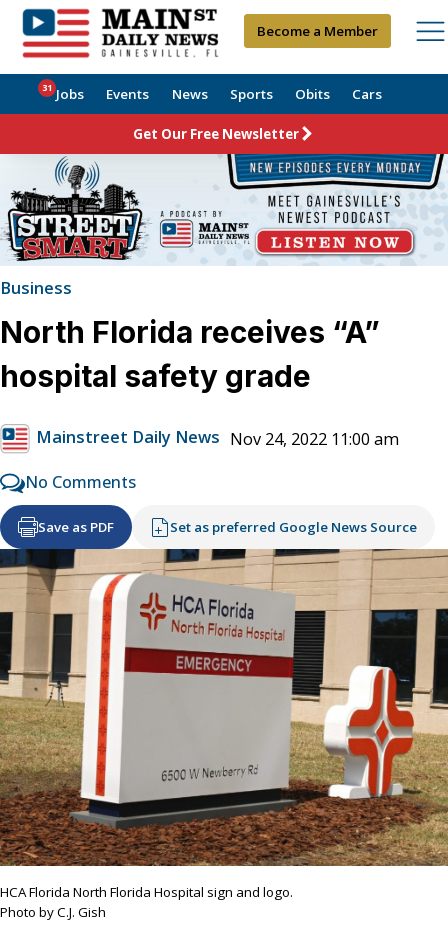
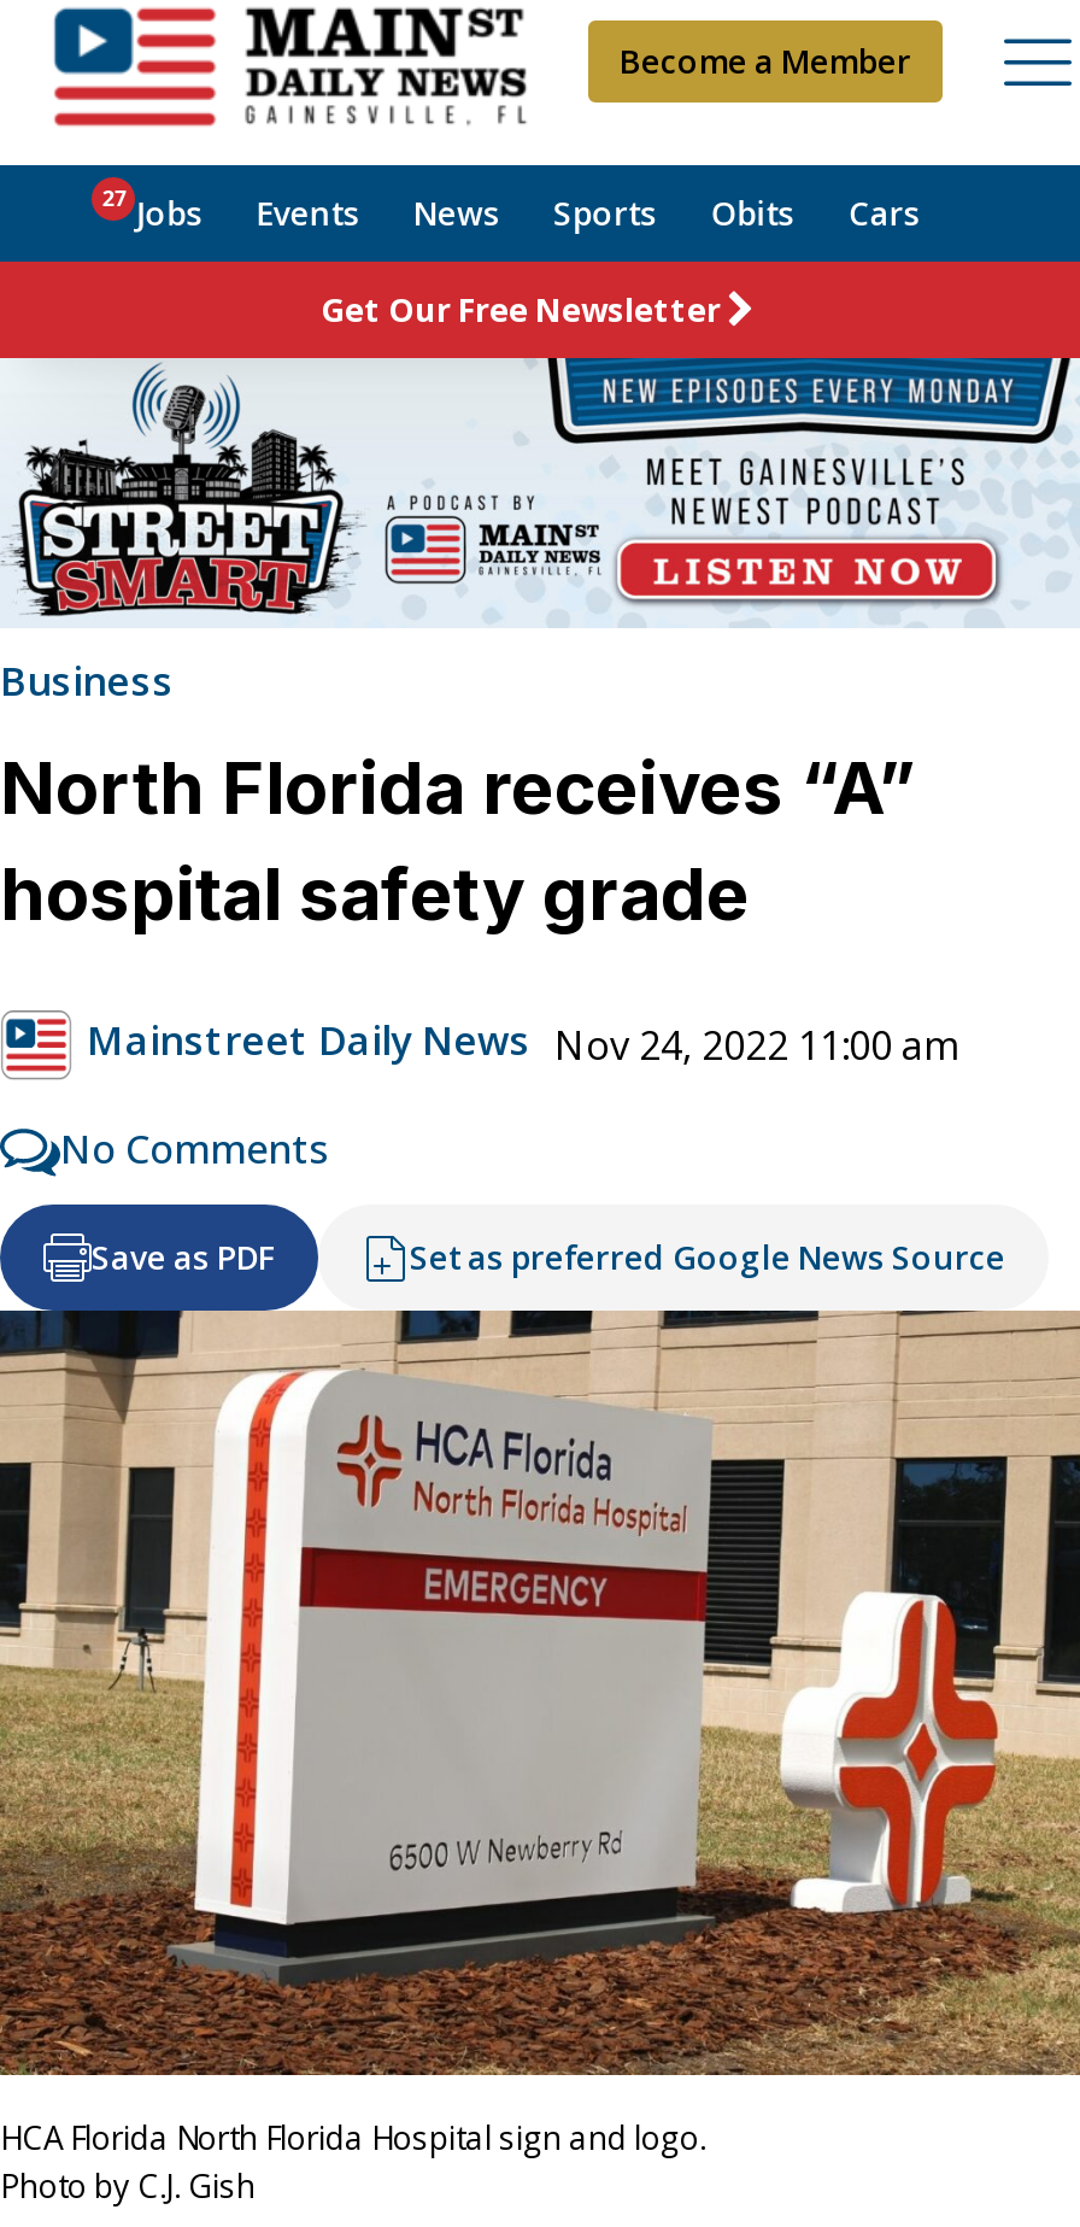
- 31 Jobs Events News Sports Obits Cars
+ 27 Jobs Events News Sports Obits Cars
